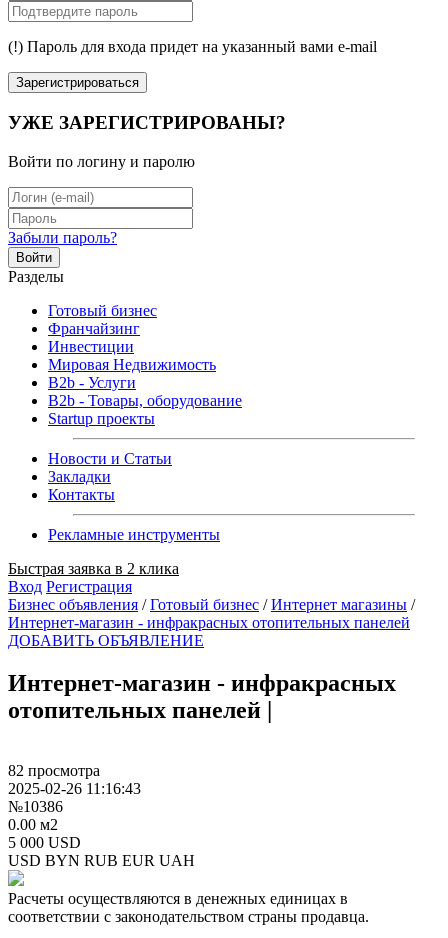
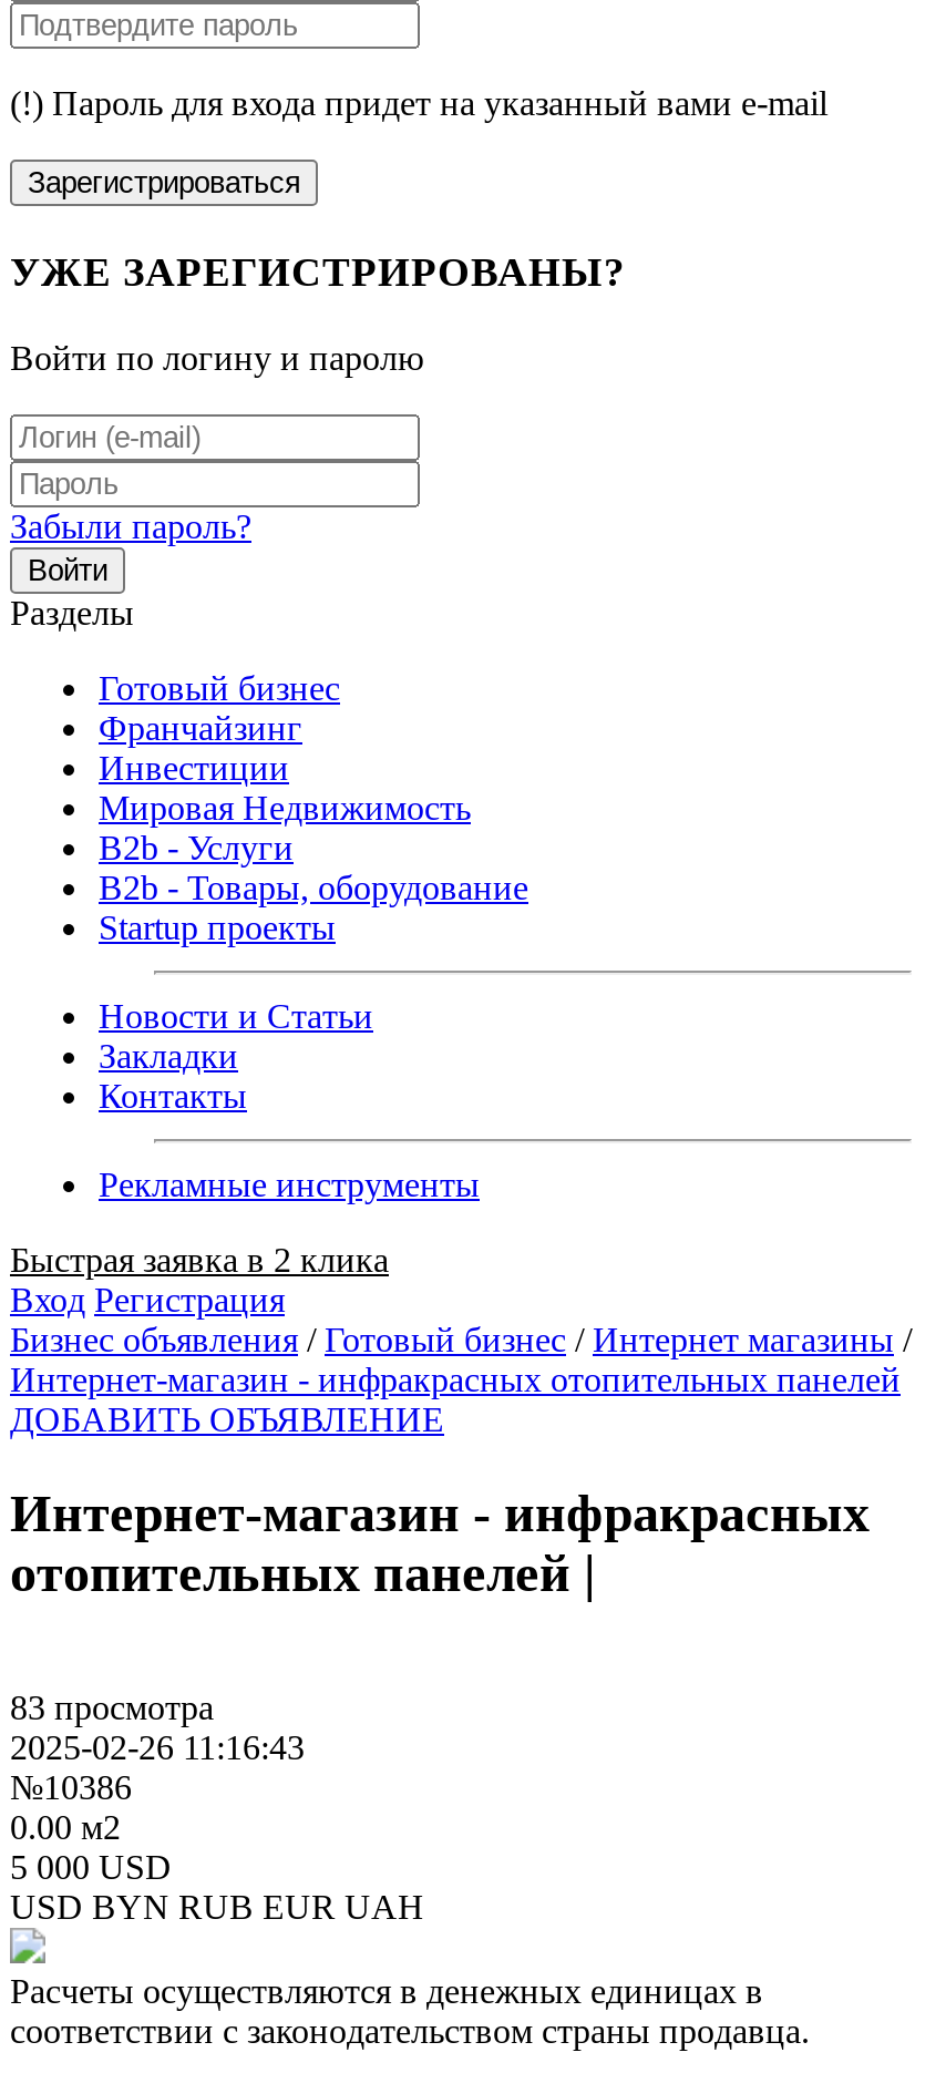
- 82 просмотра
+ 83 просмотра
